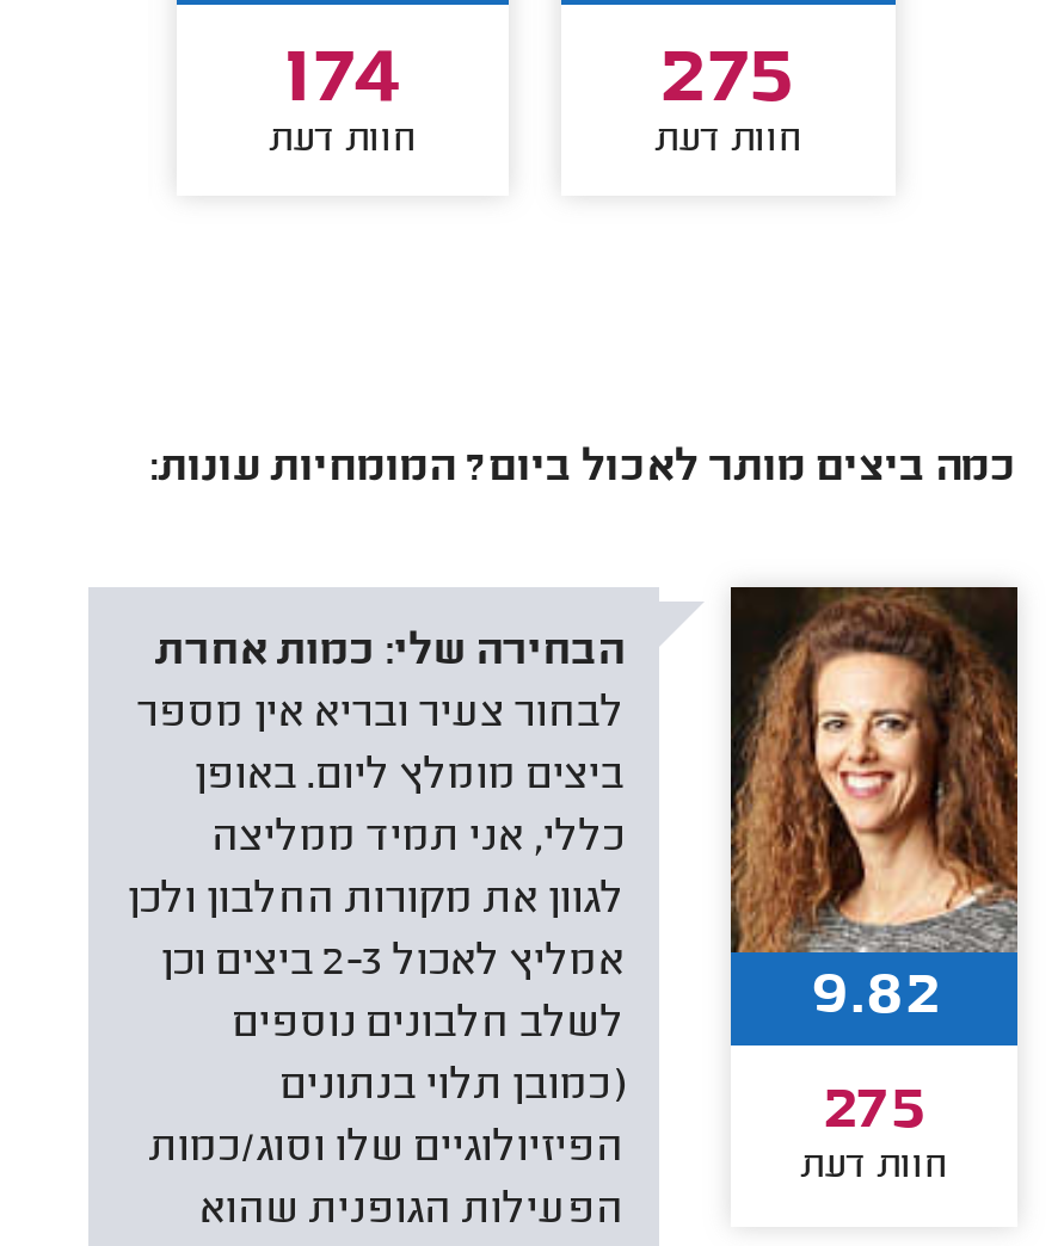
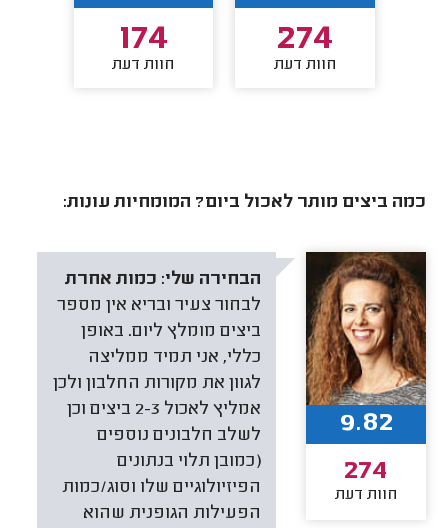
- 275
+ 274

- 275
+ 274
